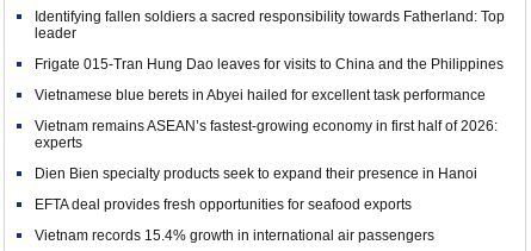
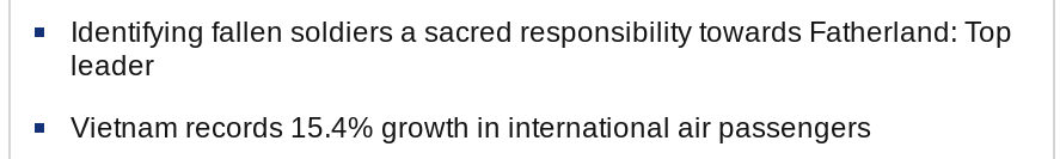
- Frigate 015-Tran Hung Dao leaves for visits to China and the Philippines
- Vietnamese blue berets in Abyei hailed for excellent task performance
- Vietnam remains ASEAN’s fastest-growing economy in first half of 2026:
- experts
- Dien Bien specialty products seek to expand their presence in Hanoi
- EFTA deal provides fresh opportunities for seafood exports
